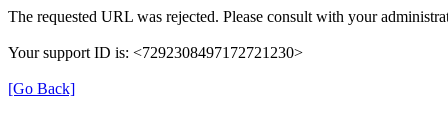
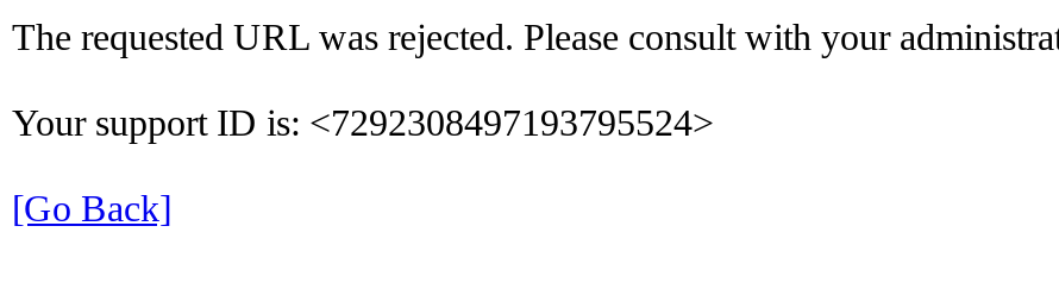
- Your support ID is: <7292308497172721230>
+ Your support ID is: <7292308497193795524>
